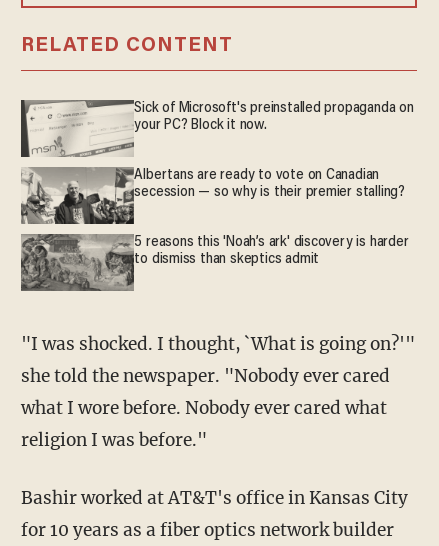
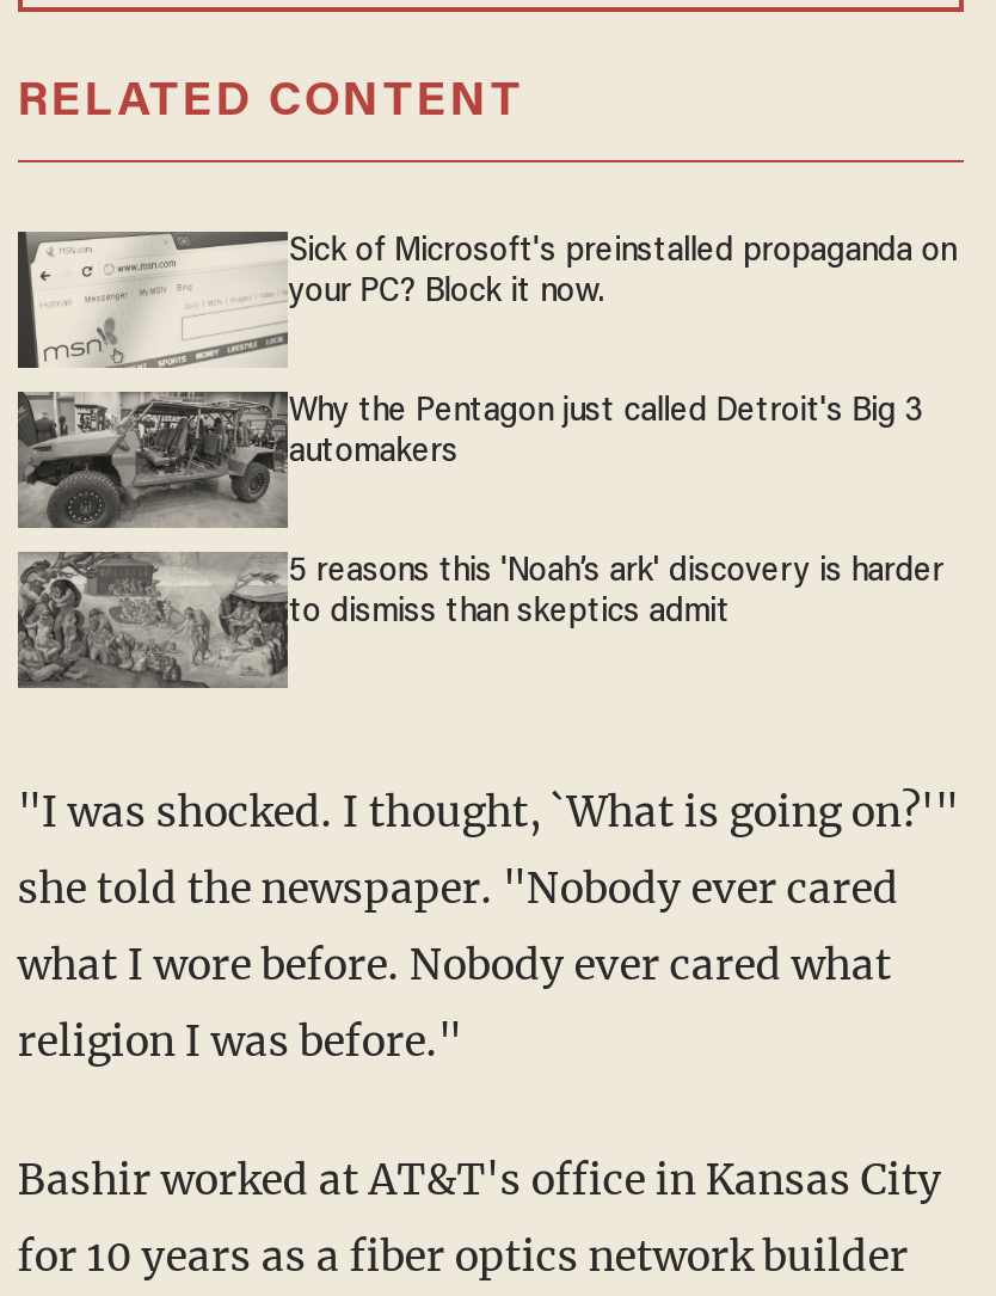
- [image]
- Albertans are ready to vote on Canadian
- secession — so why is their premier stalling?
+ [image]
+ Why the Pentagon just called Detroit's Big 3
+ automakers
